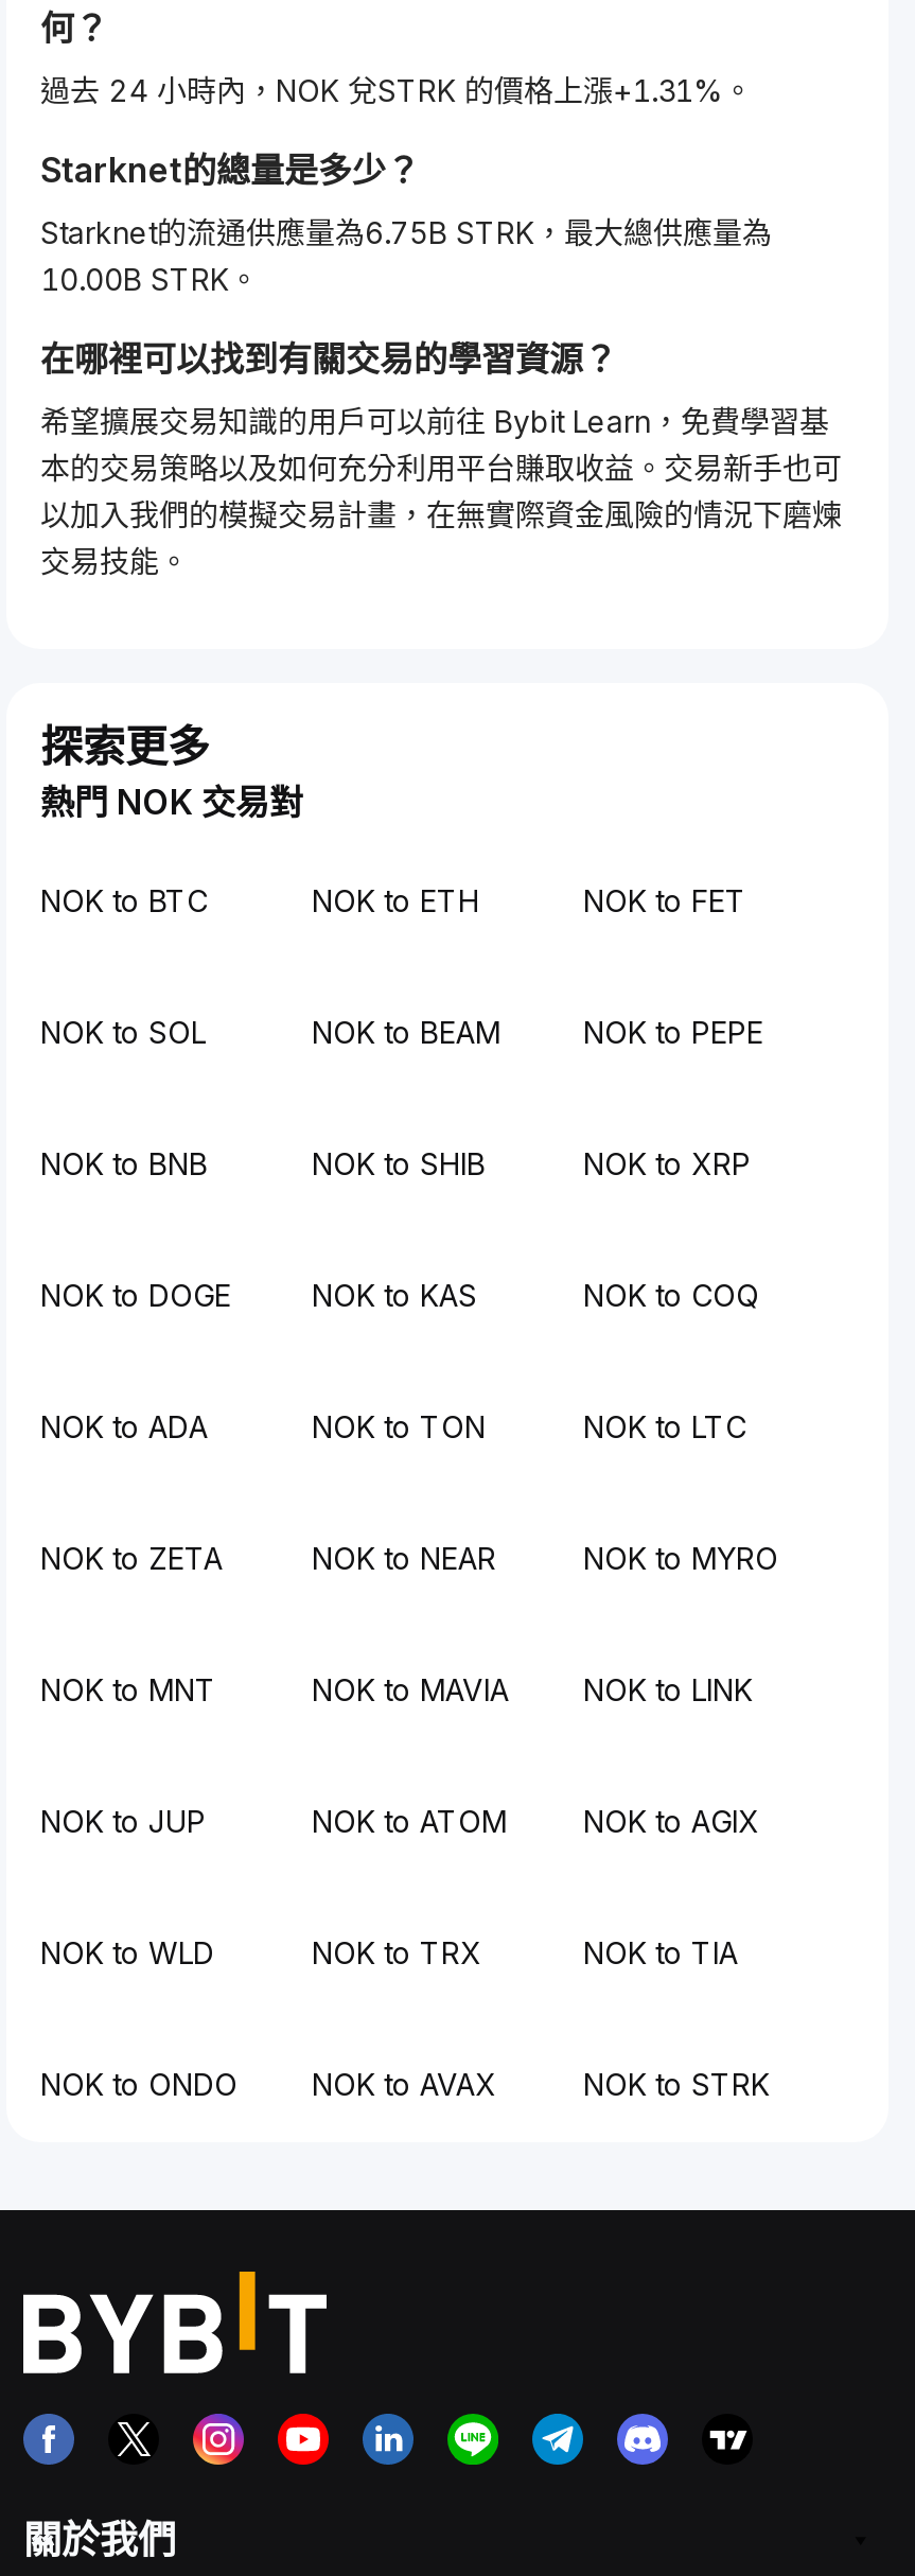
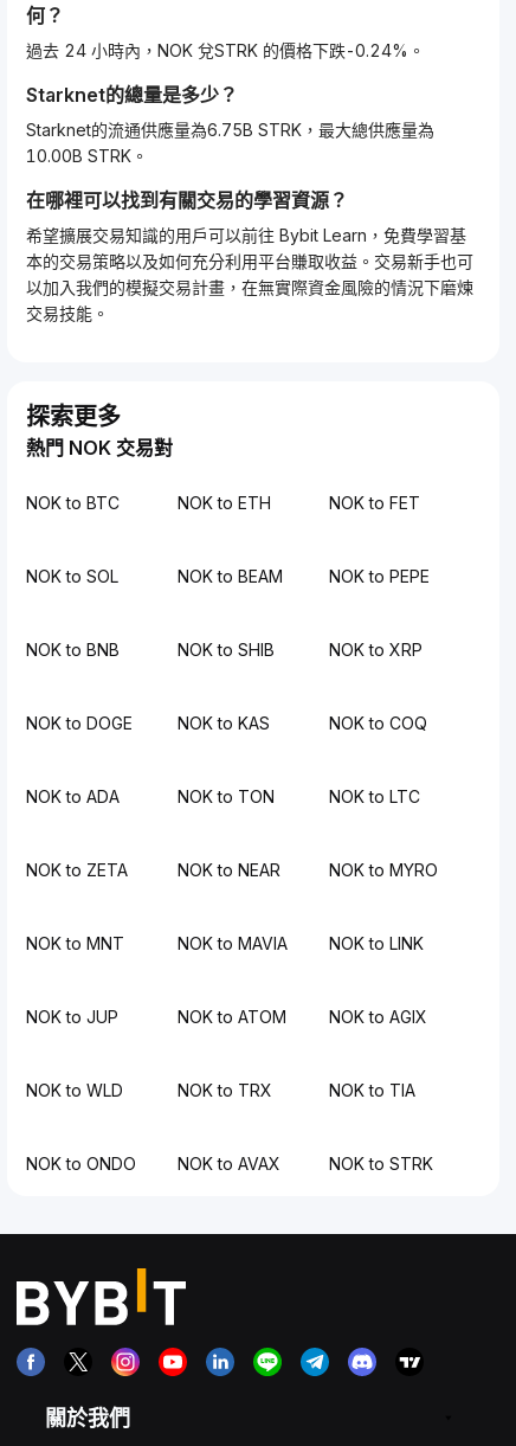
- 過去 24 小時內，NOK 兌STRK 的價格上漲+1.31%。
+ 過去 24 小時內，NOK 兌STRK 的價格下跌-0.24%。
